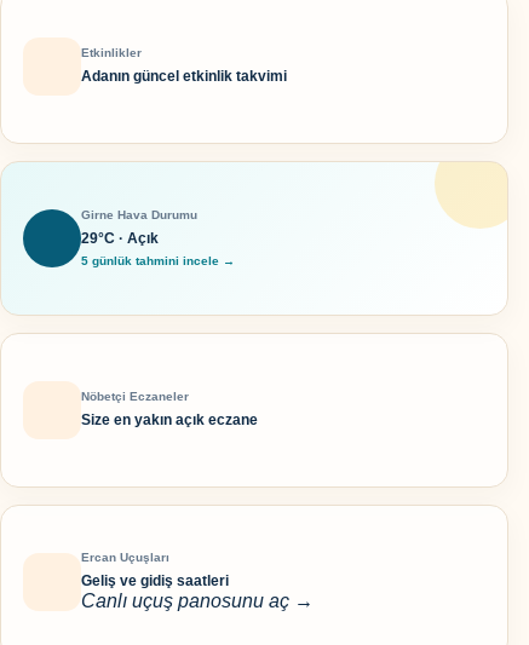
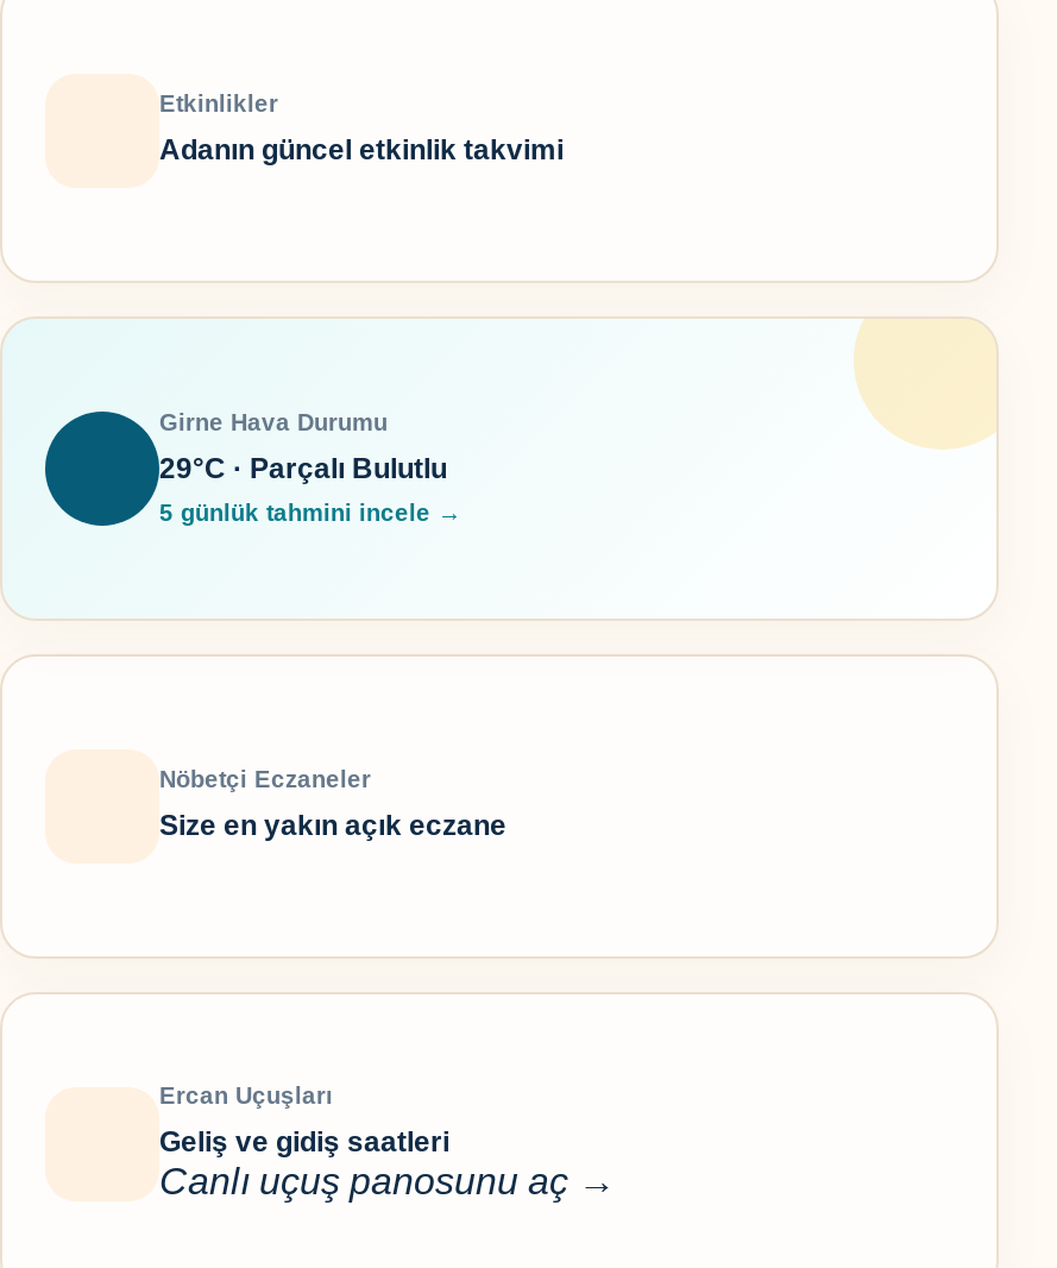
- 29°C · Açık
+ 29°C · Parçalı Bulutlu
